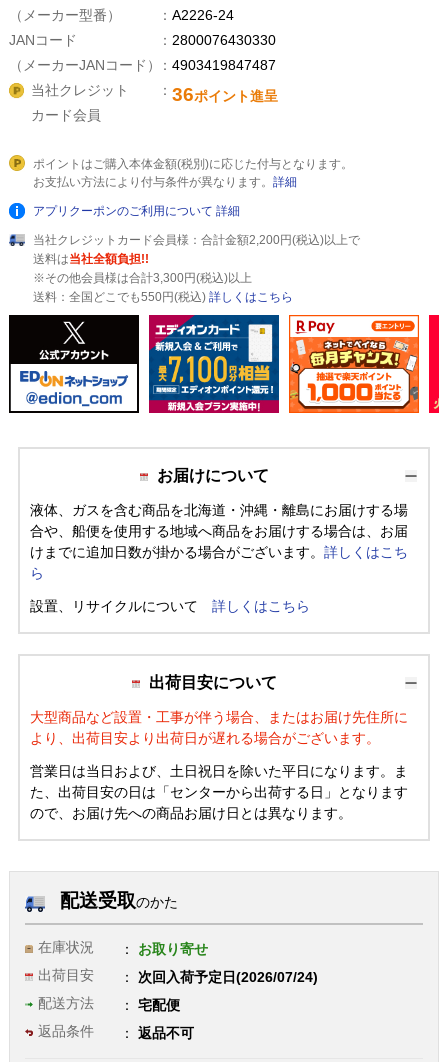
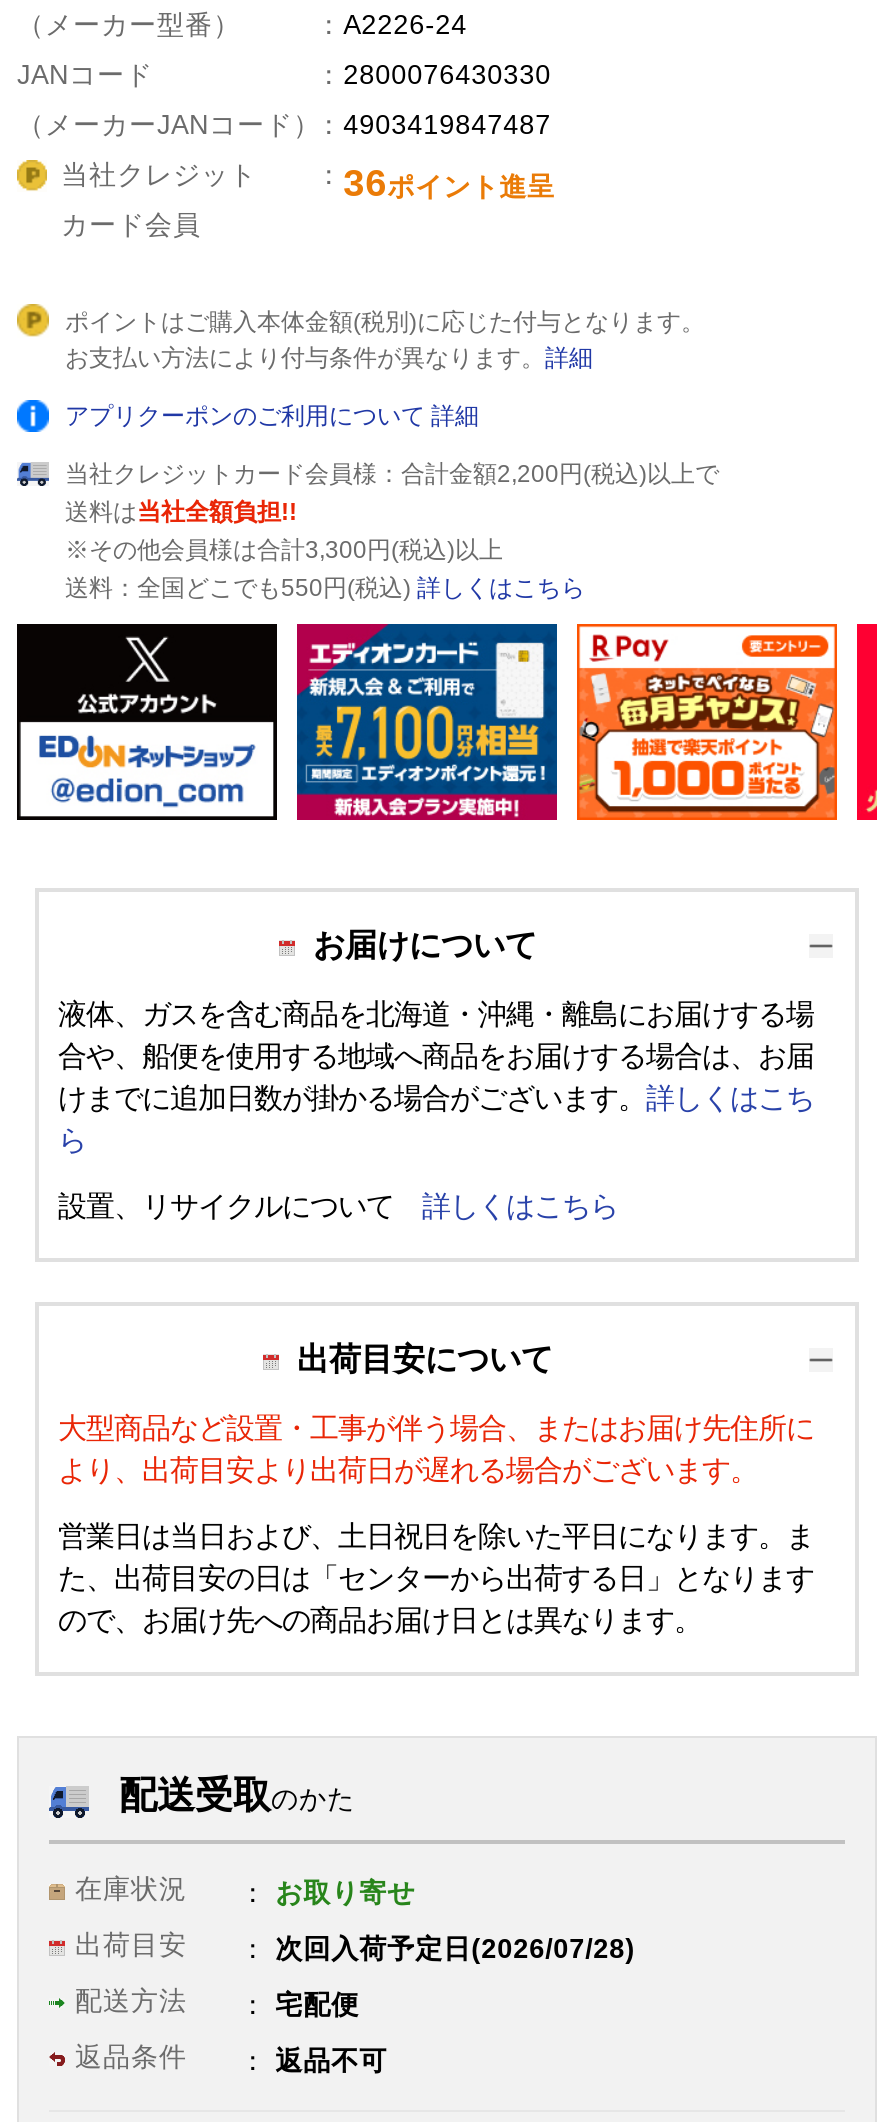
- 次回入荷予定日(2026/07/24)
+ 次回入荷予定日(2026/07/28)
